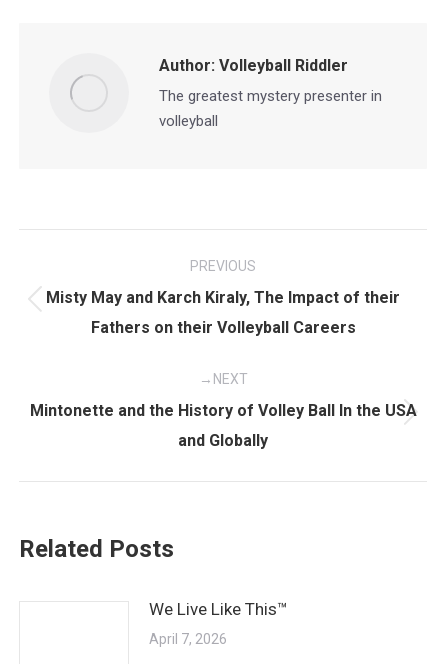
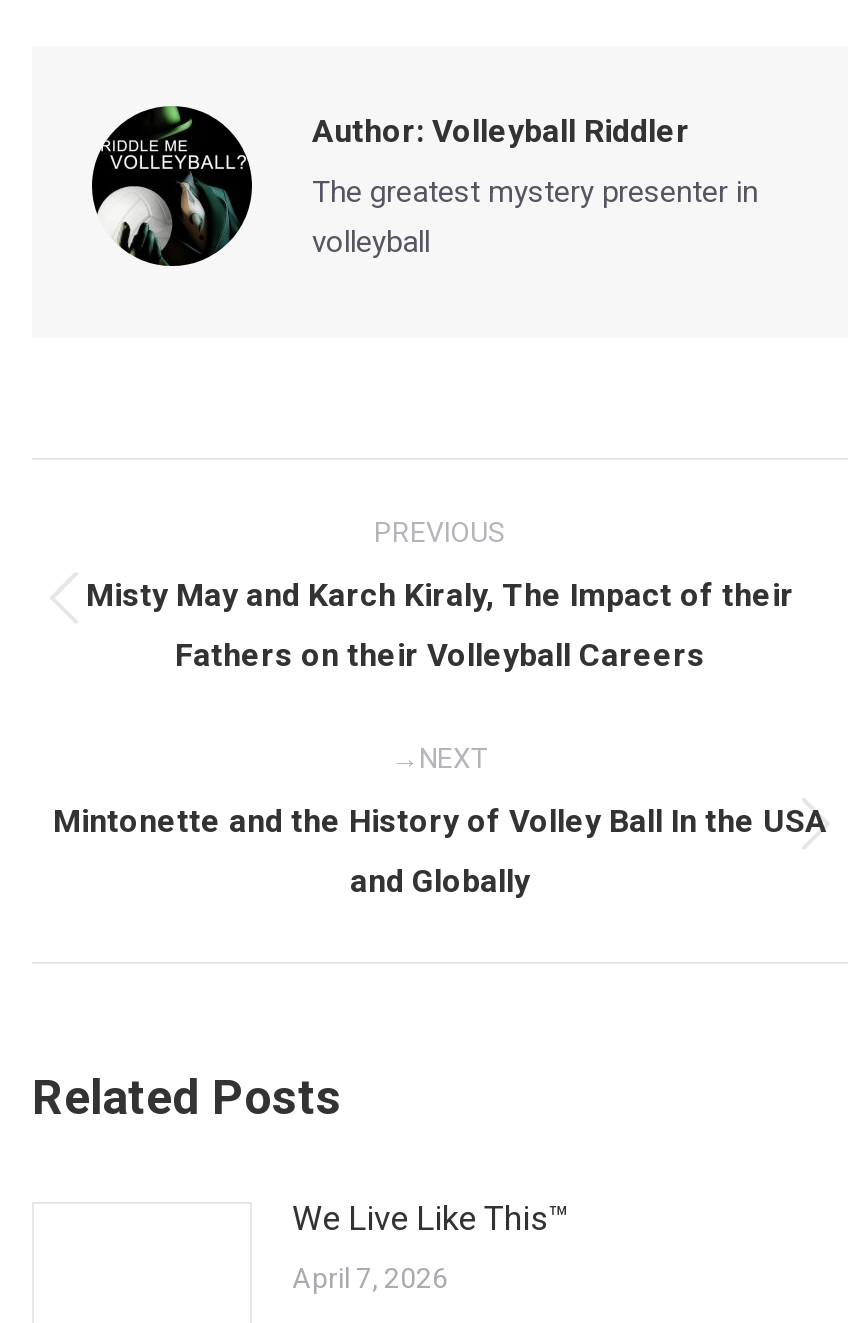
+ [image]
